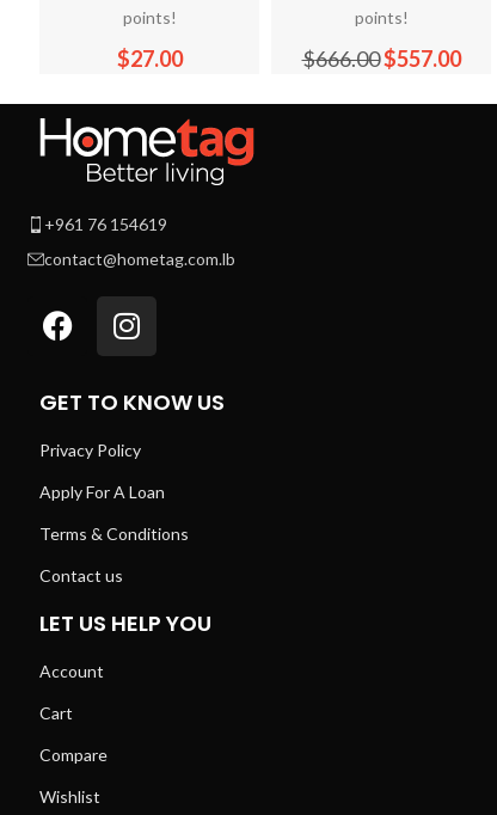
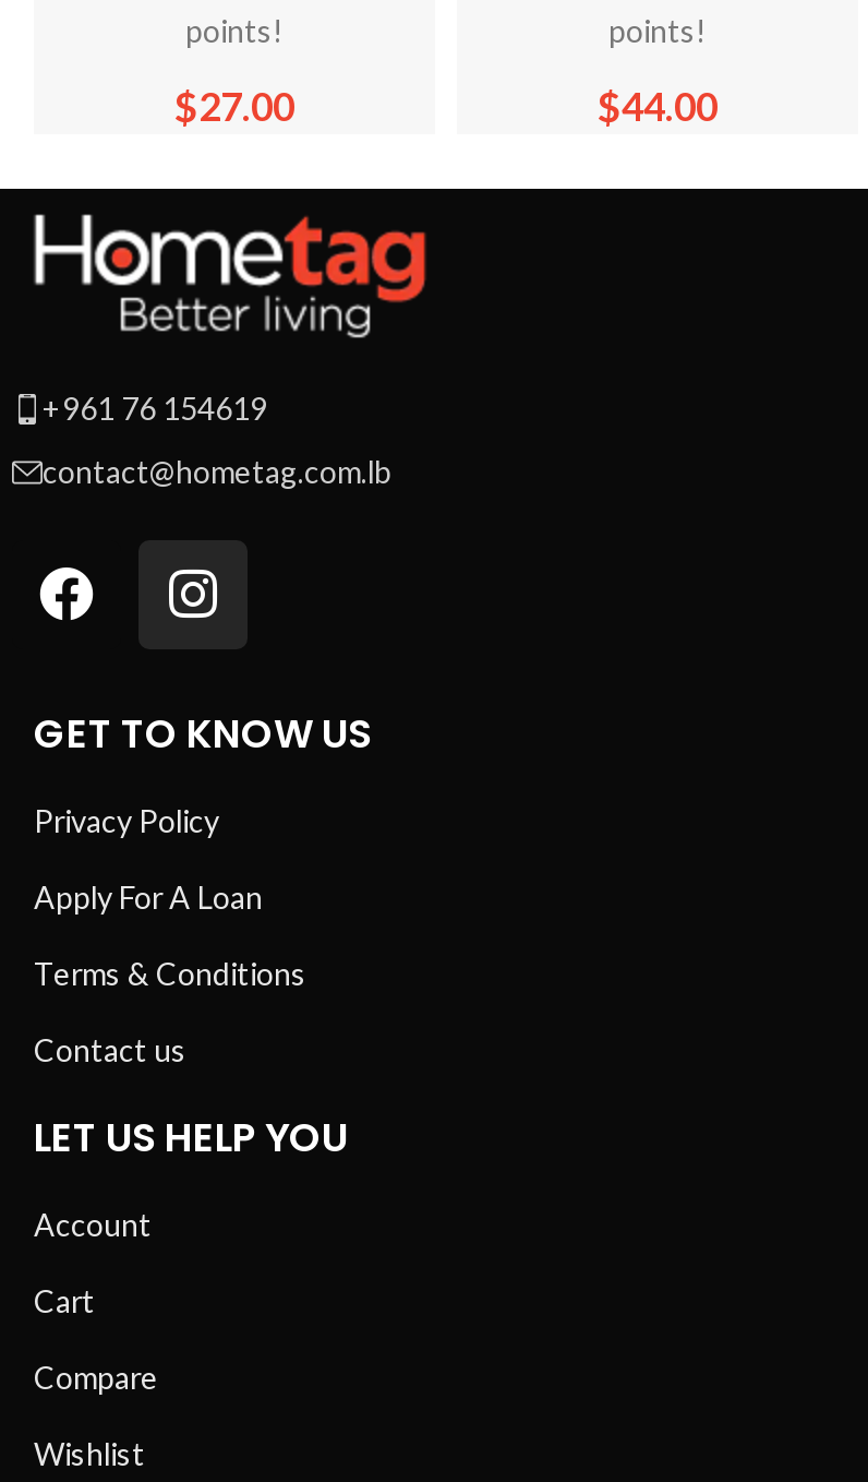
- $666.00 $557.00
+ $44.00
